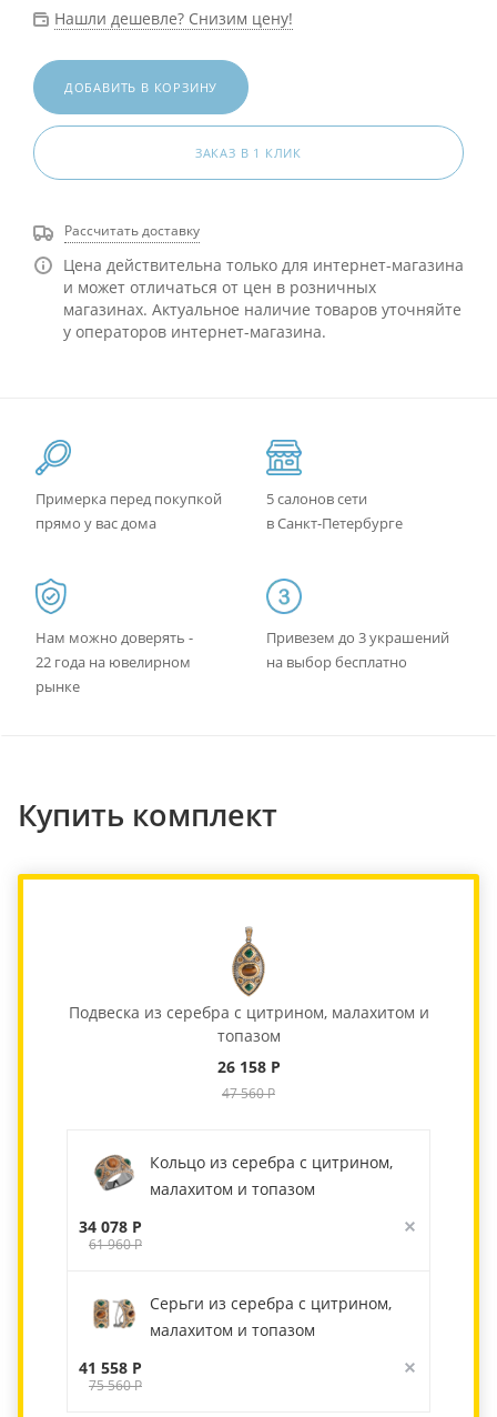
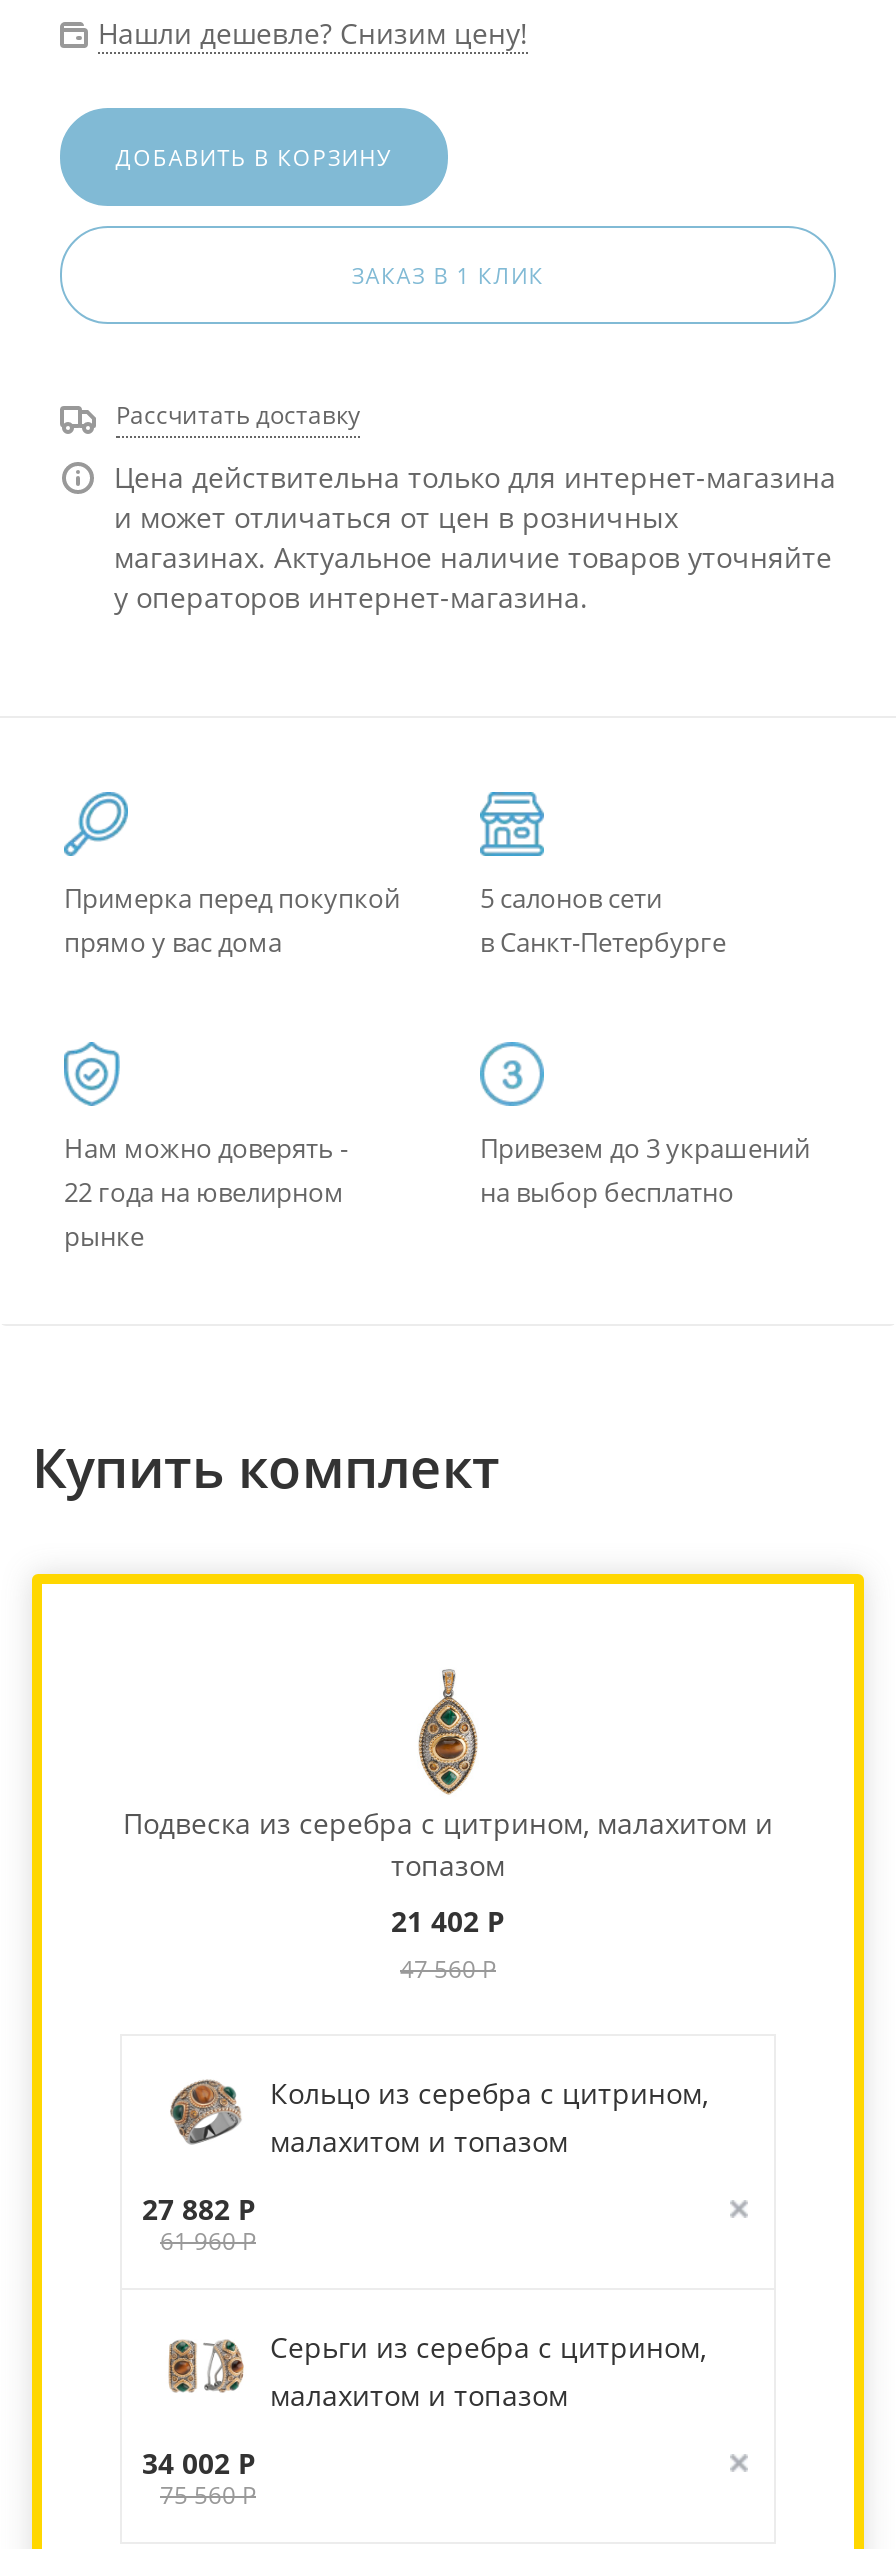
- 26 158 Р
+ 21 402 Р

- 34 078 Р
+ 27 882 Р

- 41 558 Р
+ 34 002 Р
